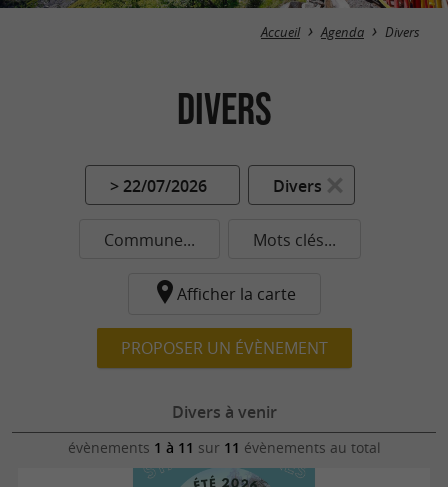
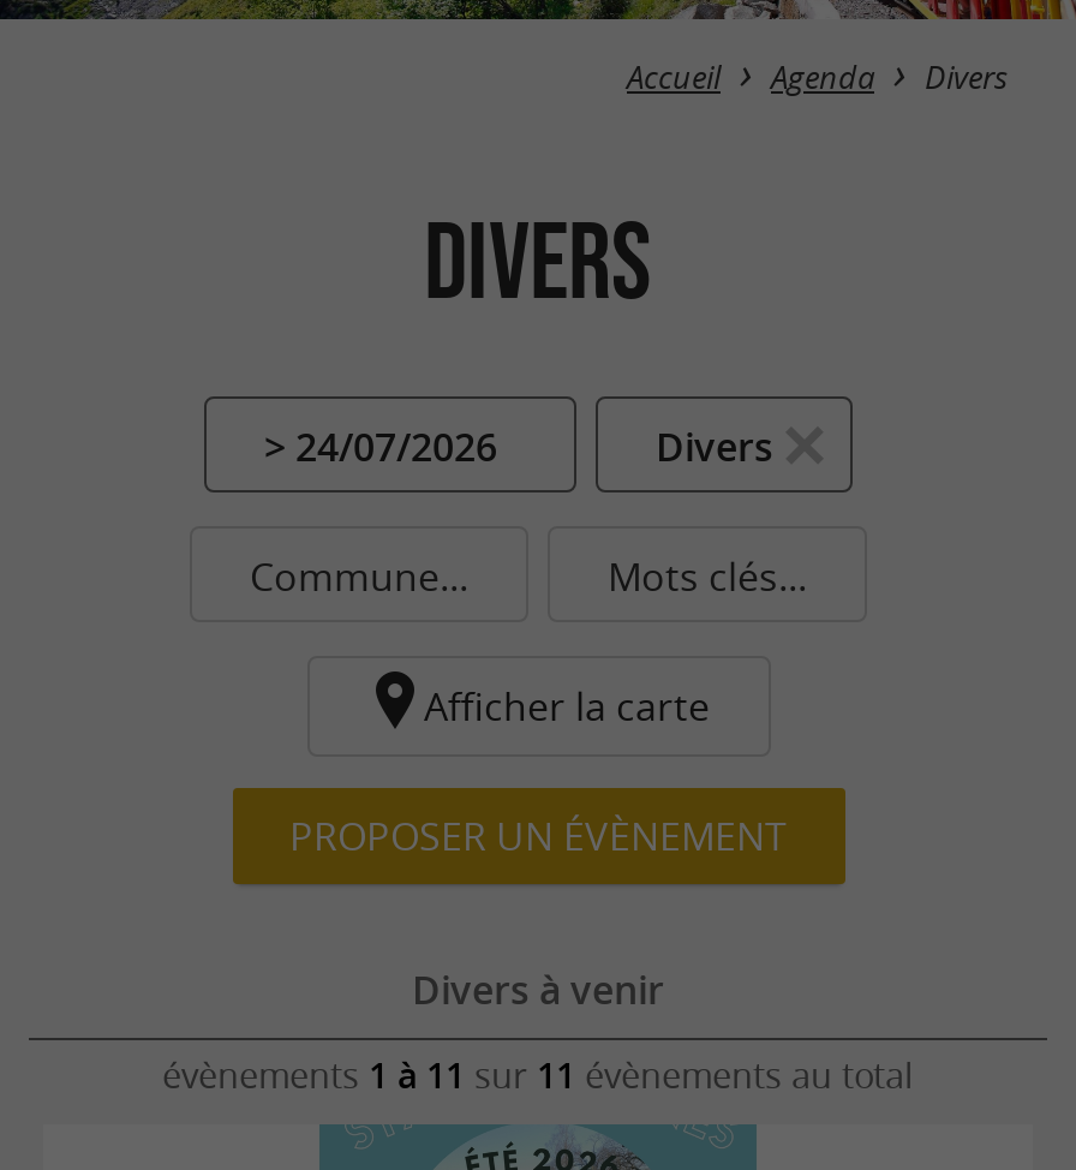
- > 22/07/2026
+ > 24/07/2026
